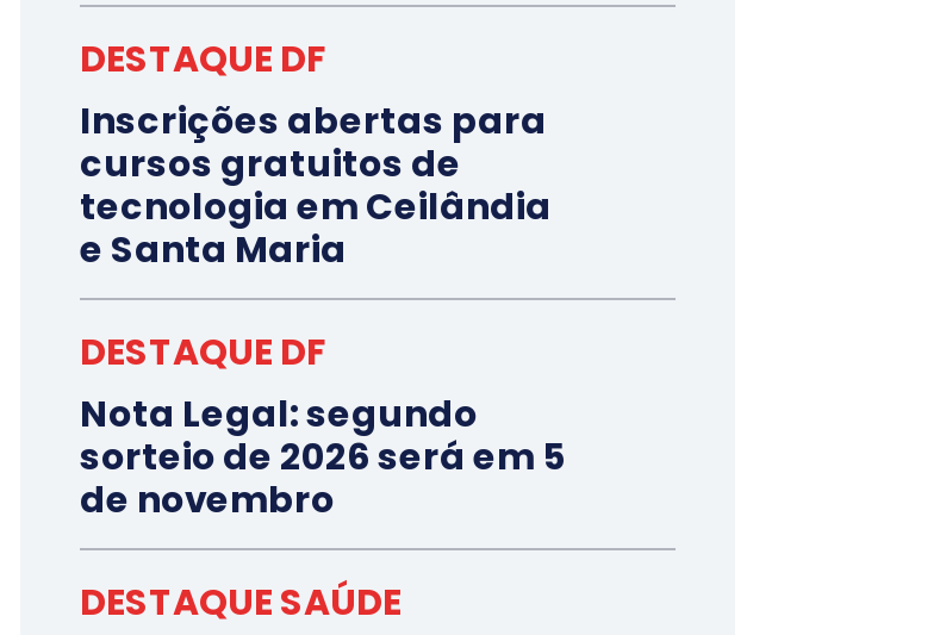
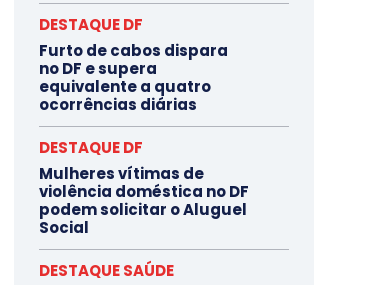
- Inscrições abertas para
- cursos gratuitos de
- tecnologia em Ceilândia
- e Santa Maria
+ Furto de cabos dispara
+ no DF e supera
+ equivalente a quatro
+ ocorrências diárias

- Nota Legal: segundo
- sorteio de 2026 será em 5
- de novembro
+ Mulheres vítimas de
+ violência doméstica no DF
+ podem solicitar o Aluguel
+ Social
